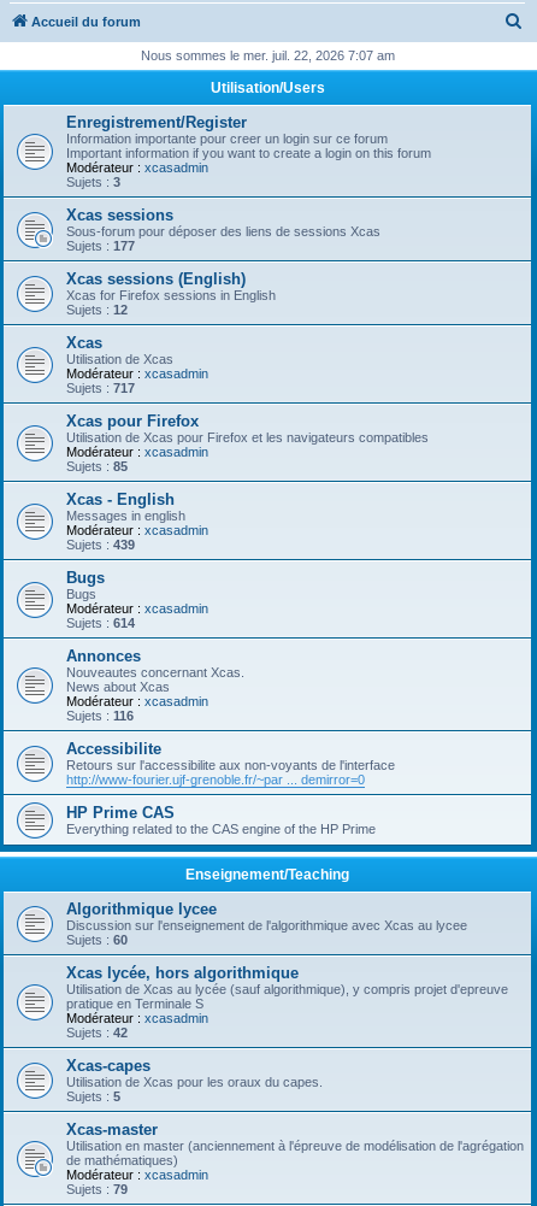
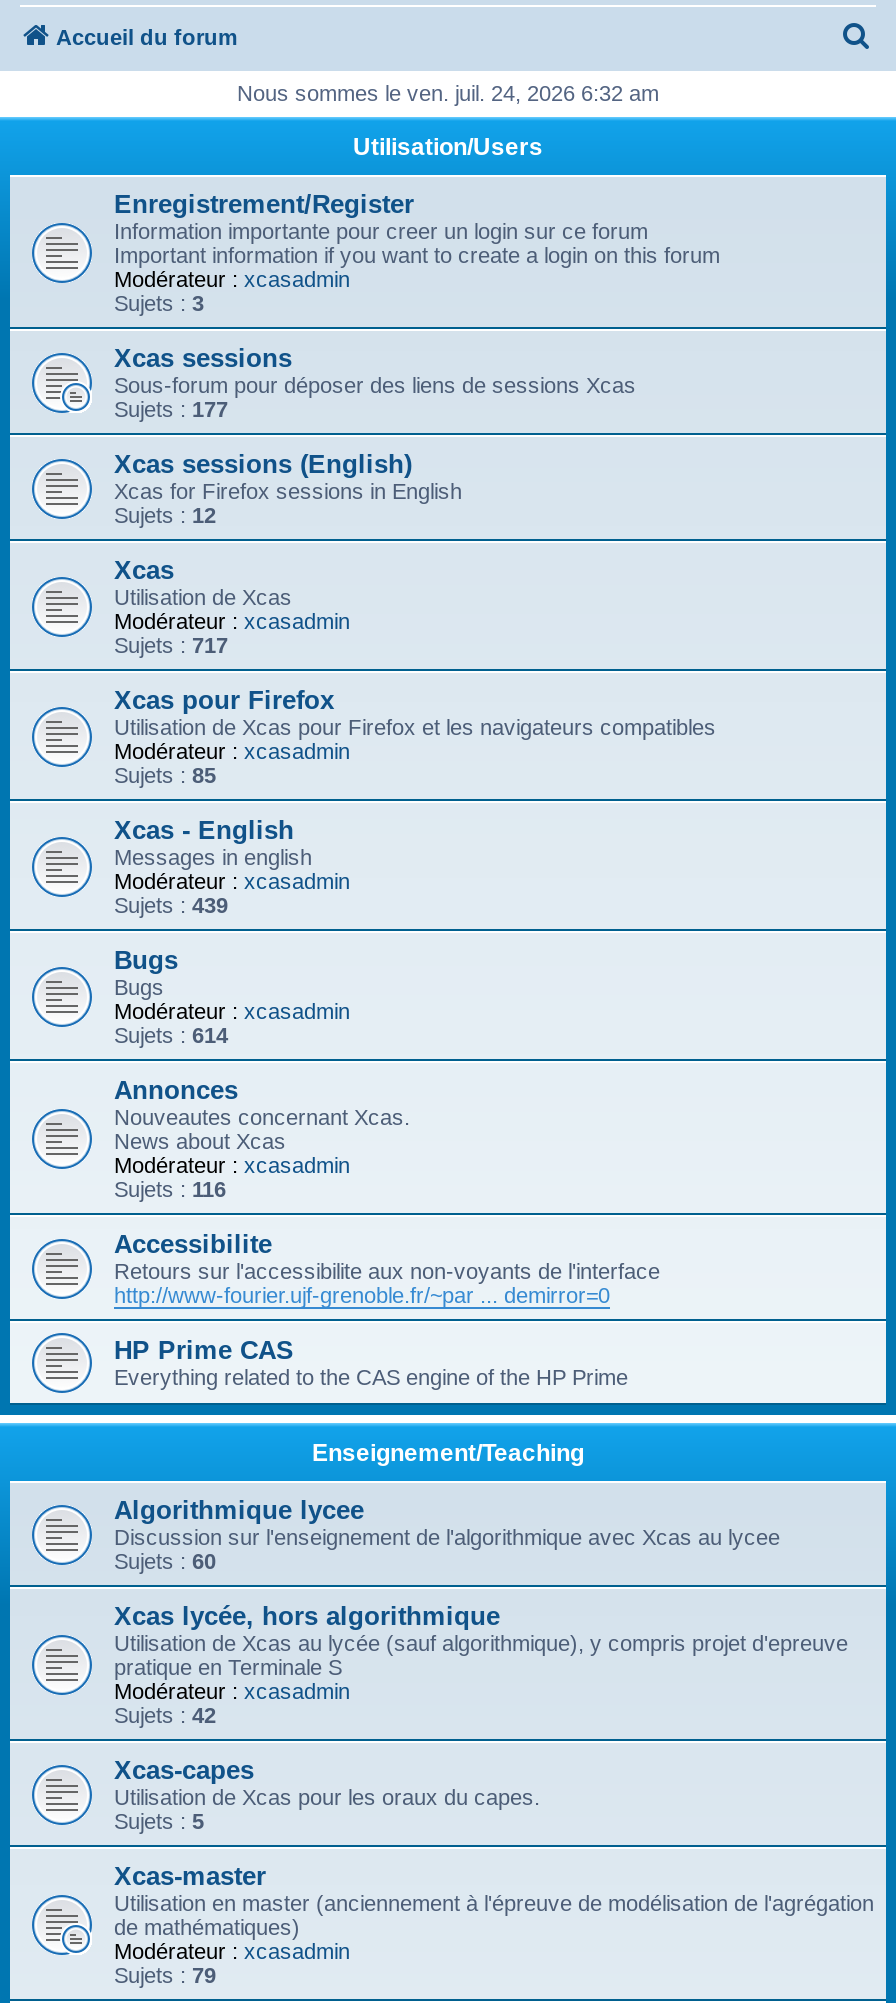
- Nous sommes le mer. juil. 22, 2026 7:07 am
+ Nous sommes le ven. juil. 24, 2026 6:32 am
